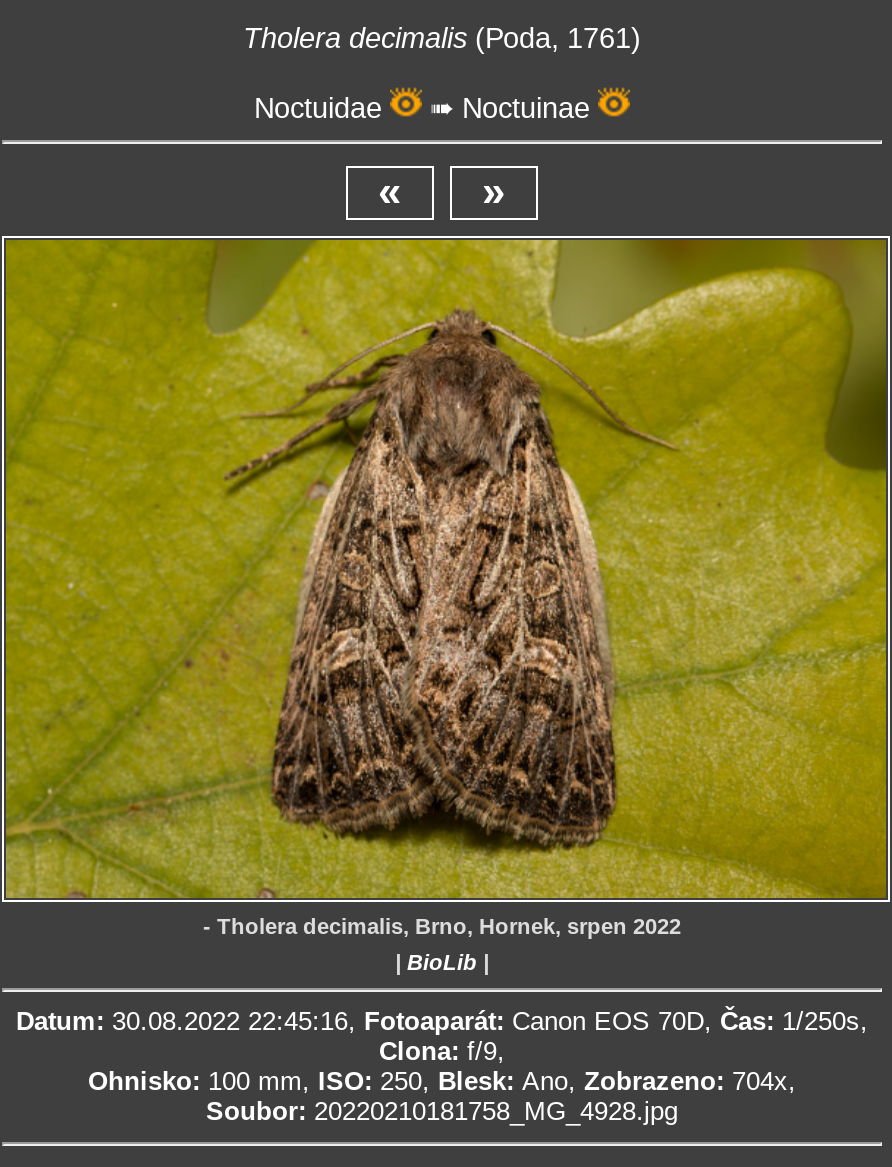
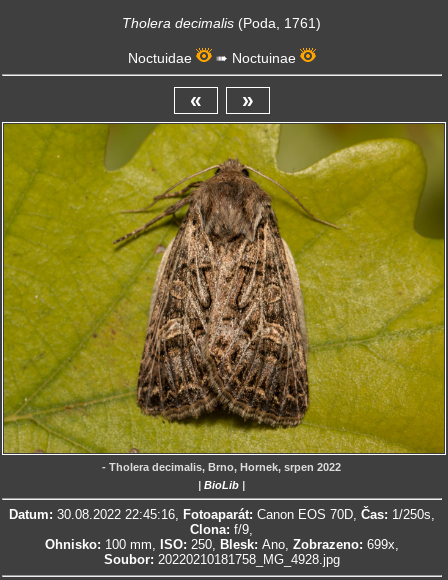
- Ohnisko: 100 mm, ISO: 250, Blesk: Ano, Zobrazeno: 704x,
+ Ohnisko: 100 mm, ISO: 250, Blesk: Ano, Zobrazeno: 699x,
